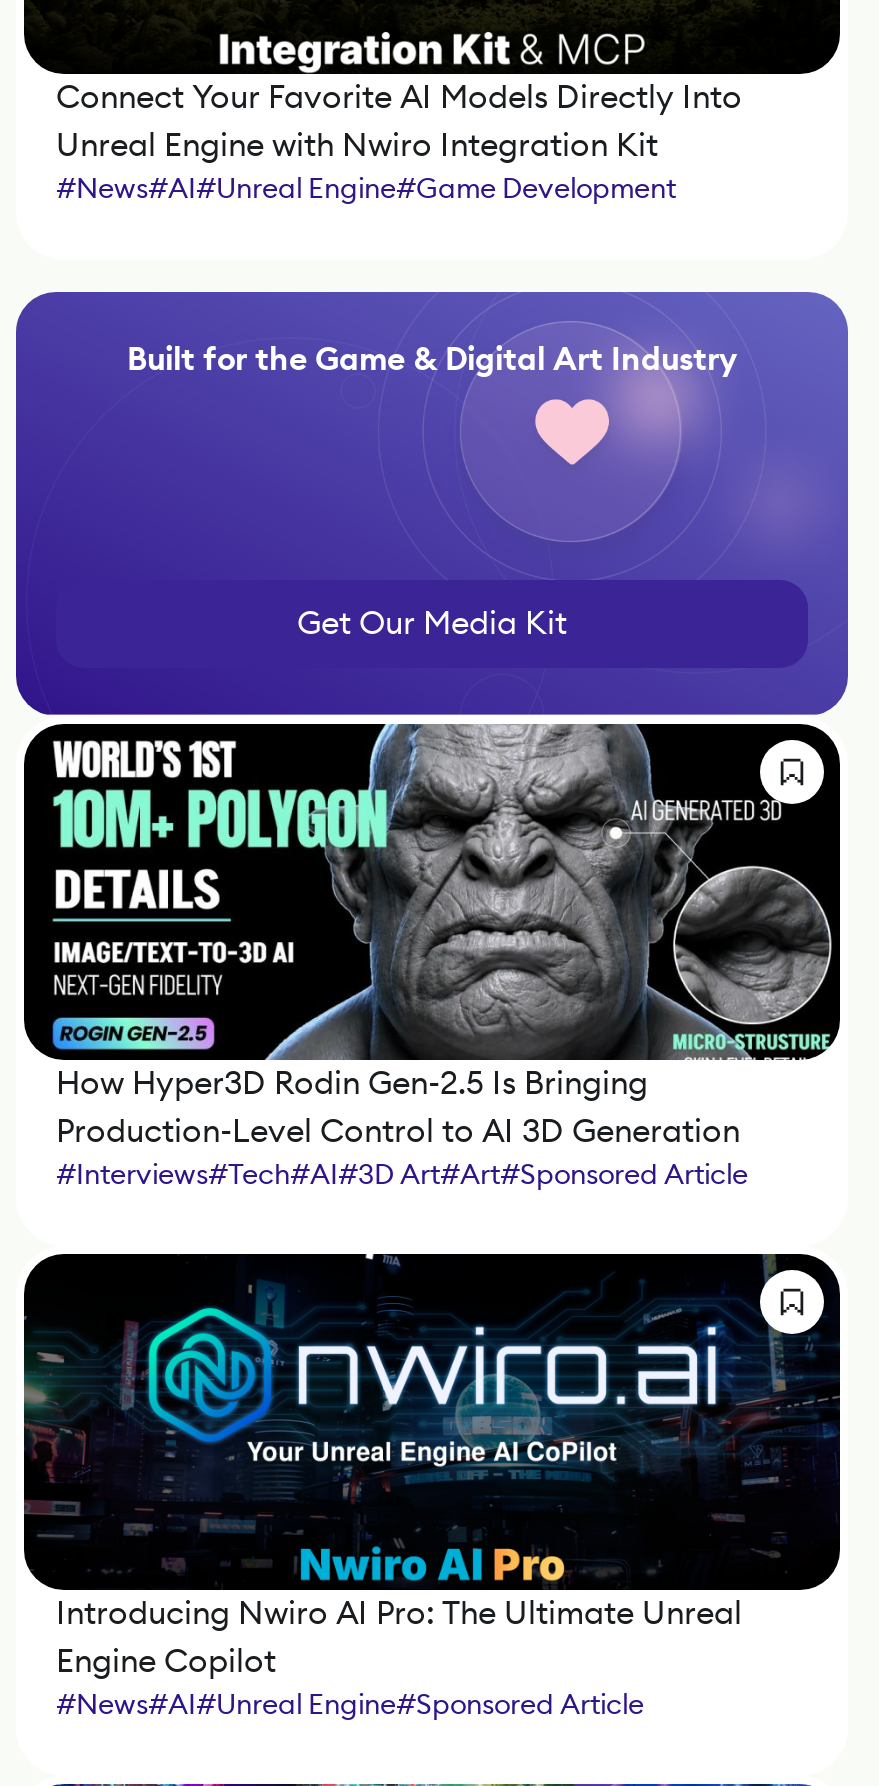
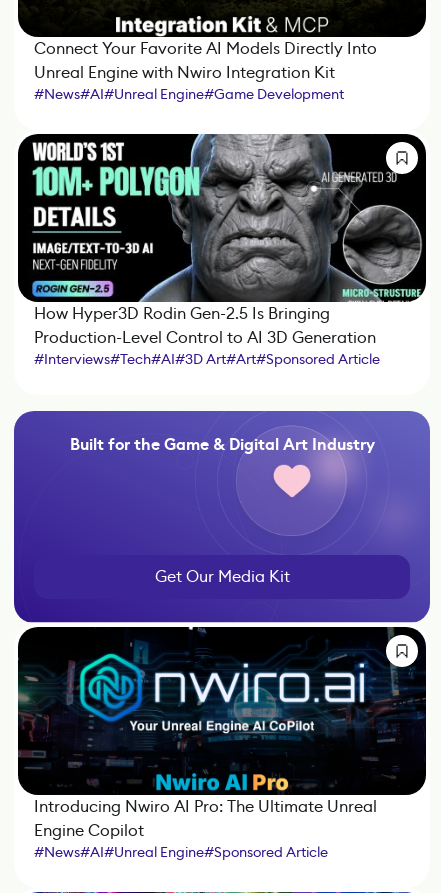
moved down: [image] | Built for the Game & Digital Art Industry

moved down: Get Our Media Kit

moved up: [image]

moved up: [image] | How Hyper3D Rodin Gen-2.5 Is Bringing | Production-Level Control to AI 3D Generation | #Interviews#Tech#AI#3D Art#Art#Sponsored Article
